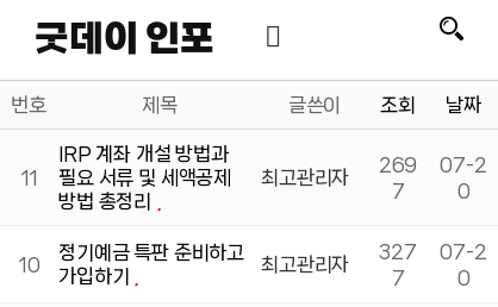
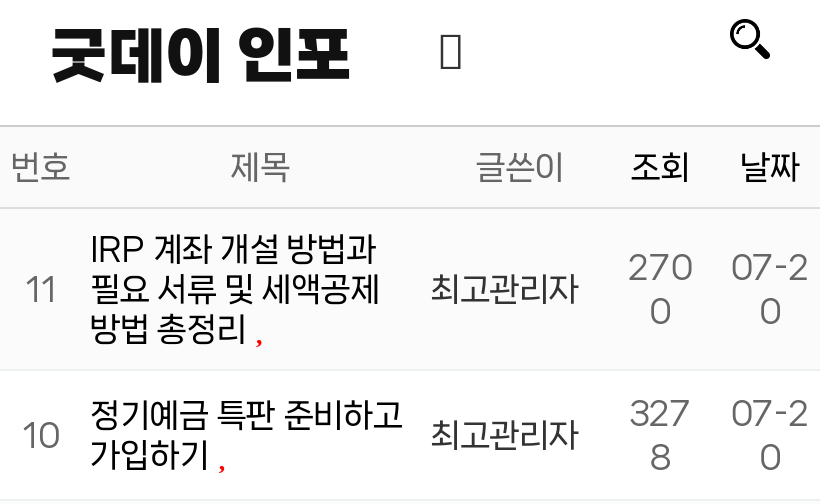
- 269 07-2
+ 270 07-2

- 7
+ 0

- 7
+ 8
